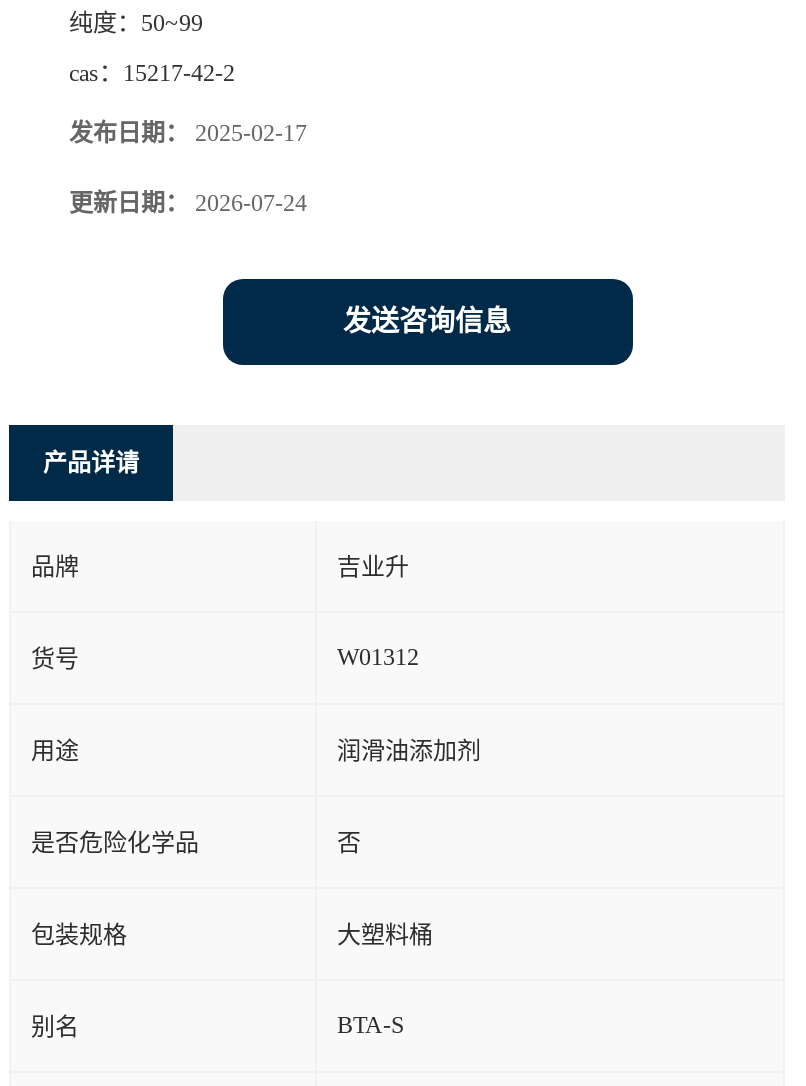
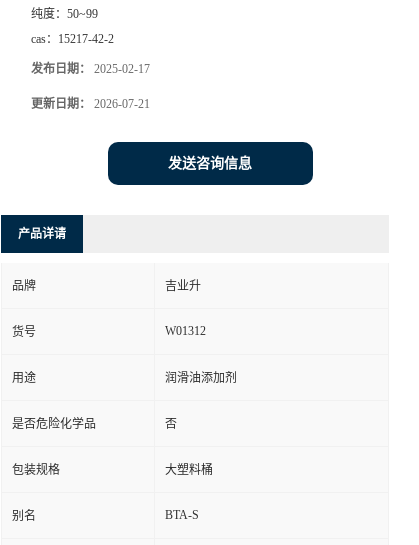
- 更新日期：2026-07-24
+ 更新日期：2026-07-21
